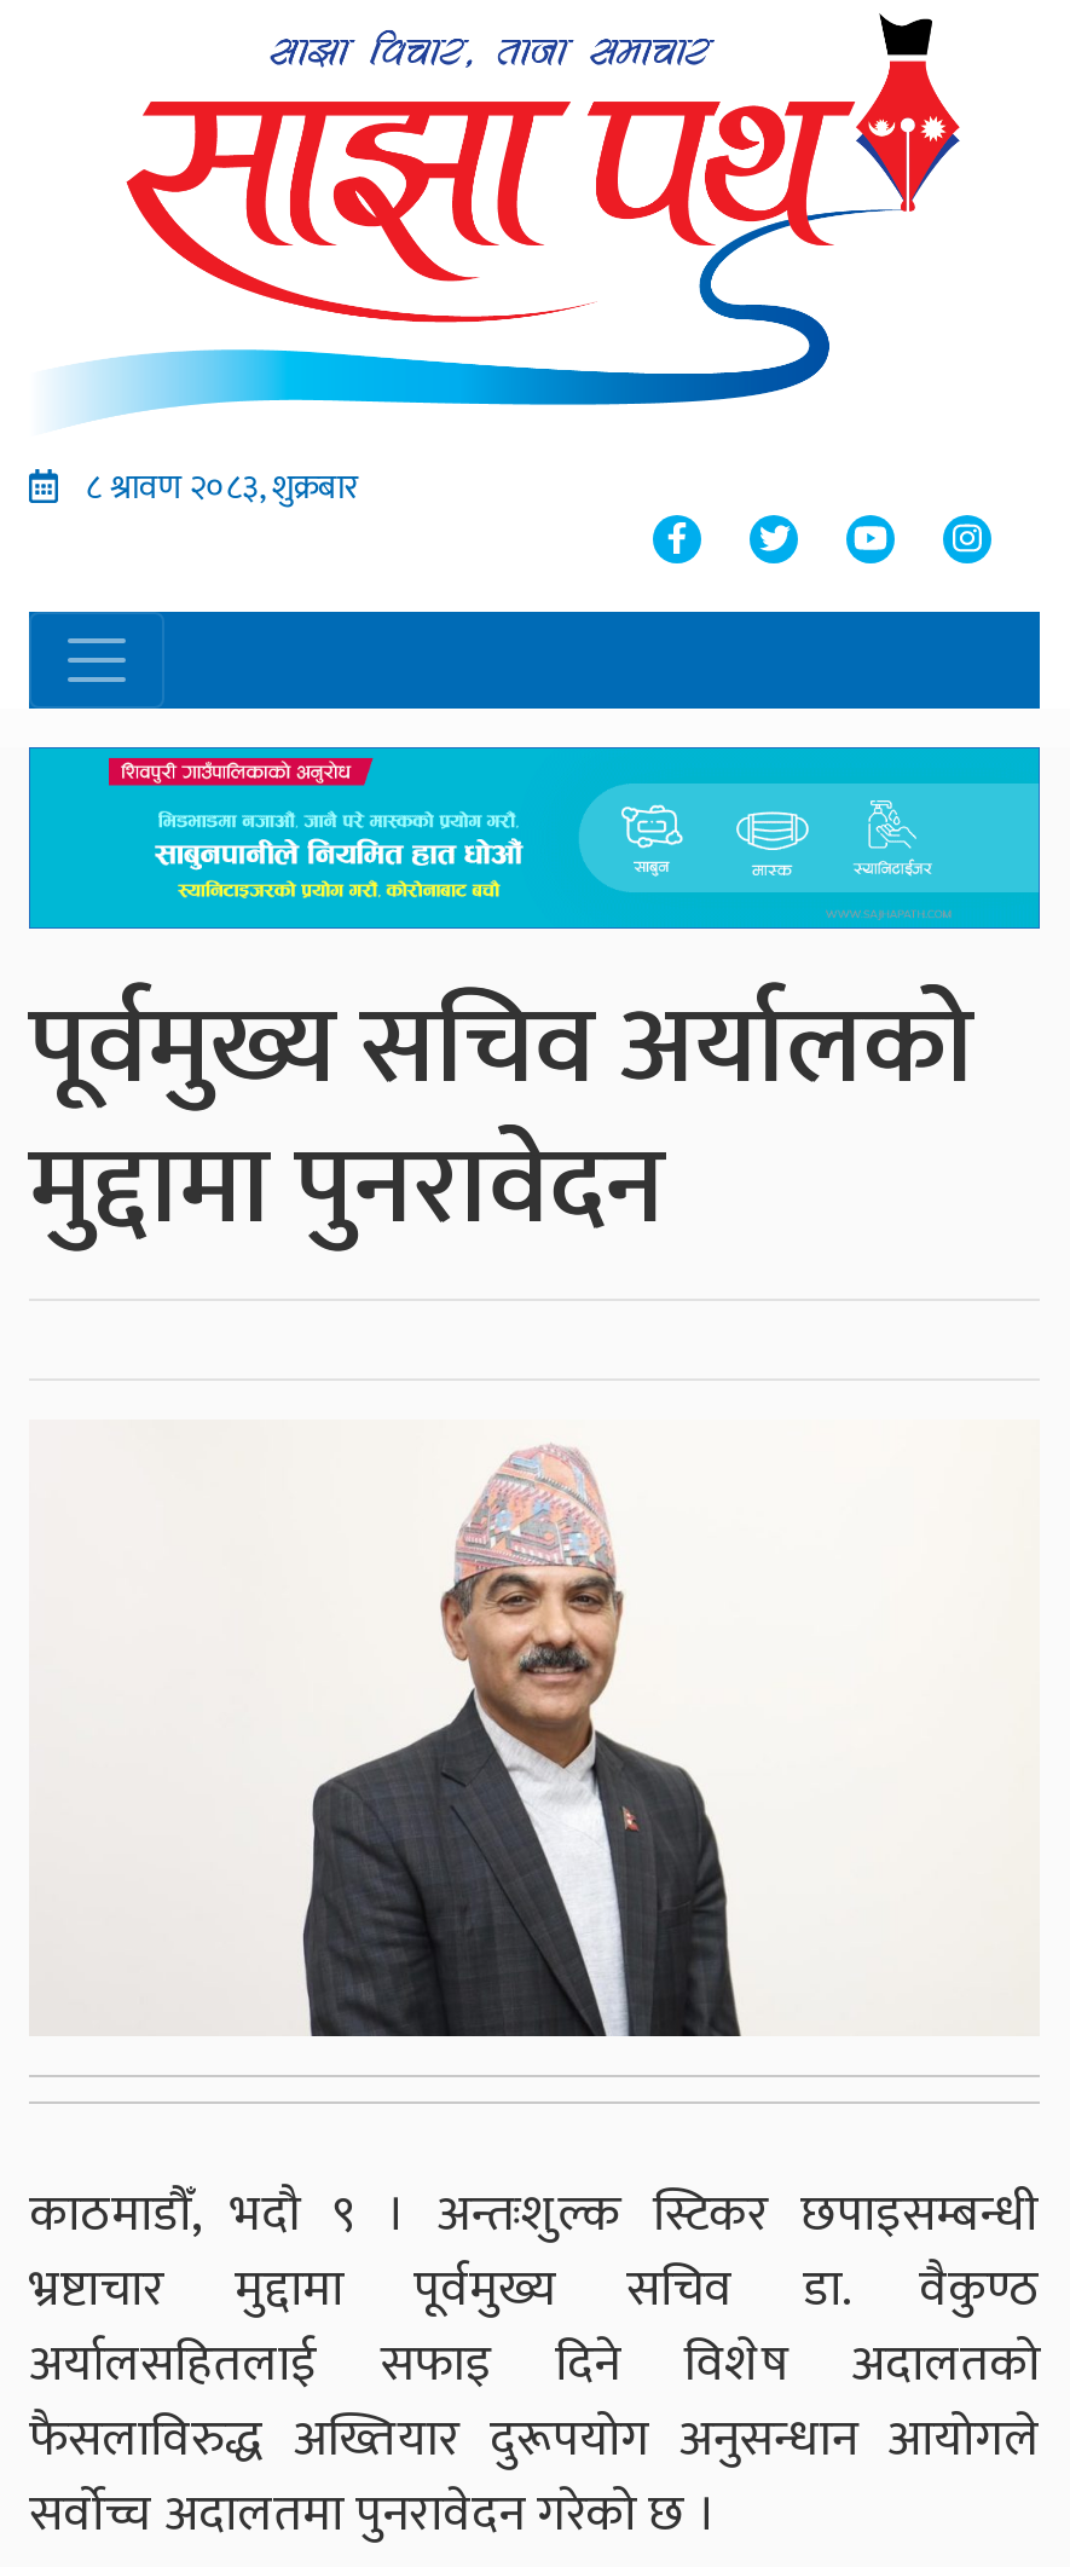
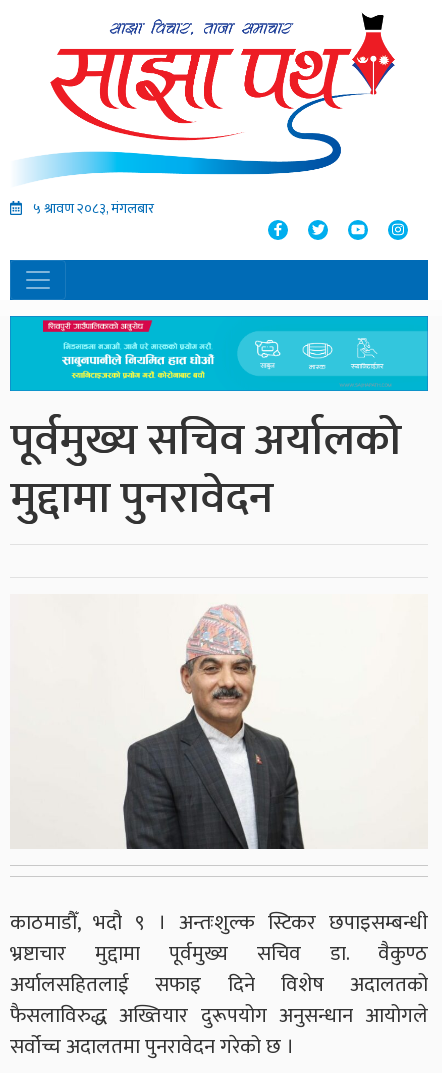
- ८ श्रावण २०८३, शुक्रबार
+ ५ श्रावण २०८३, मंगलबार
